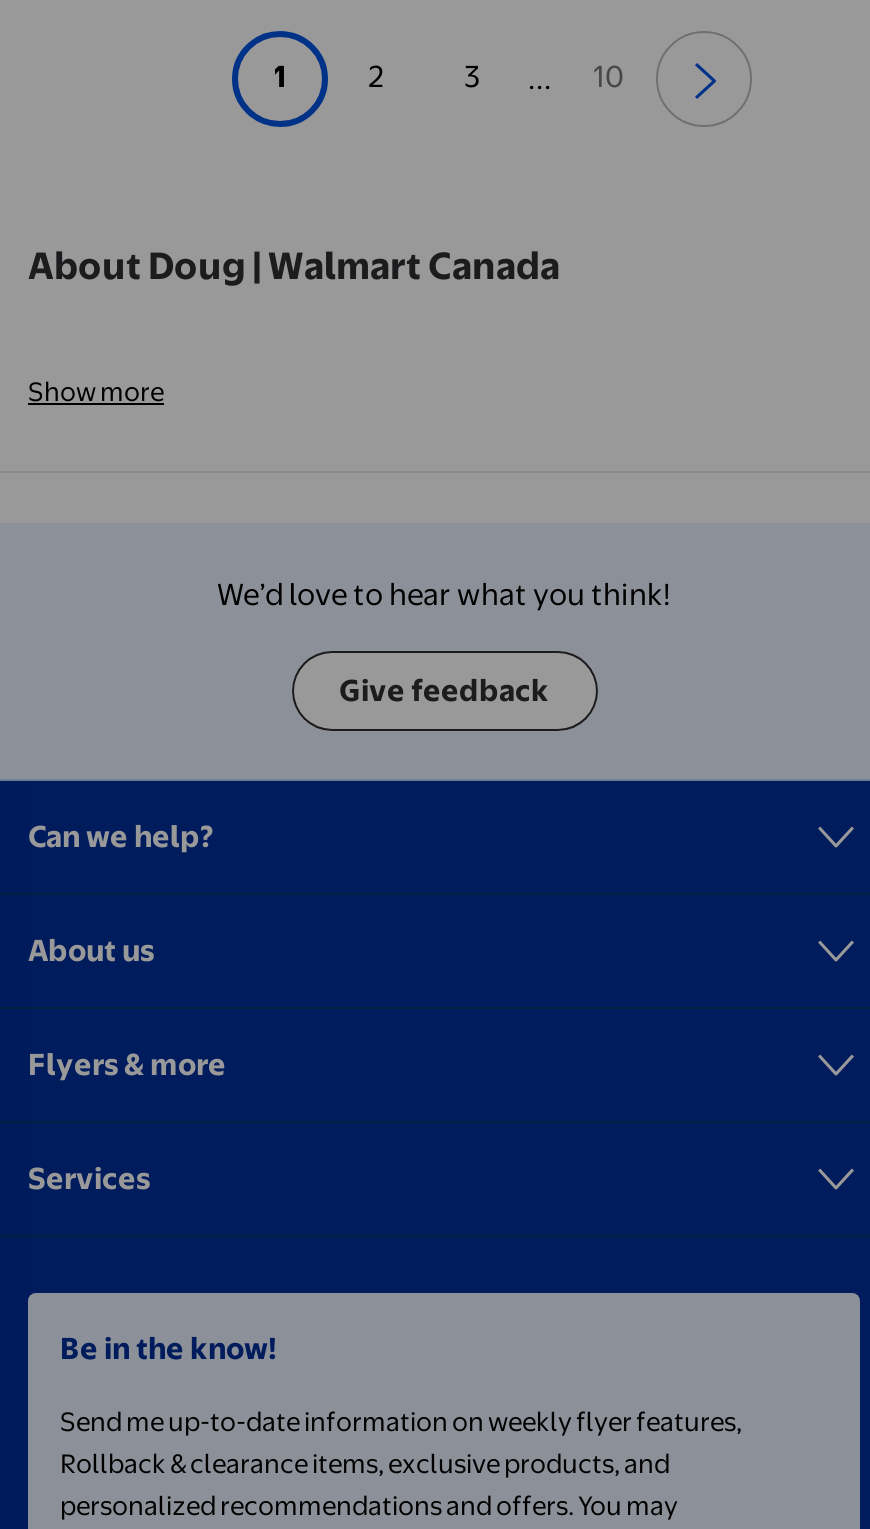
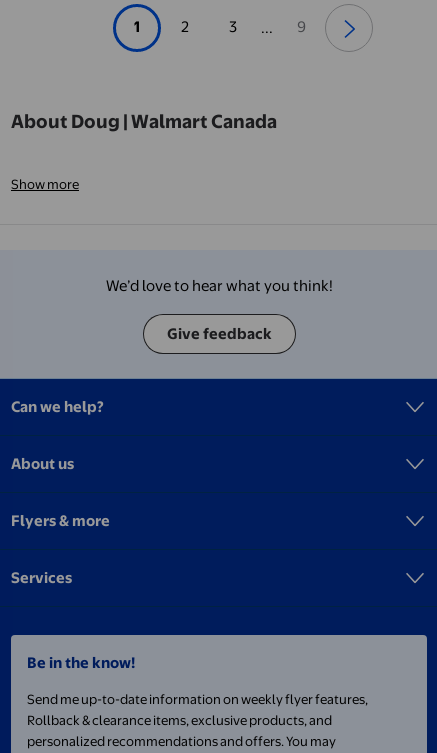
- 10
+ 9
